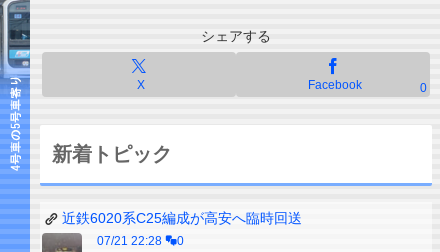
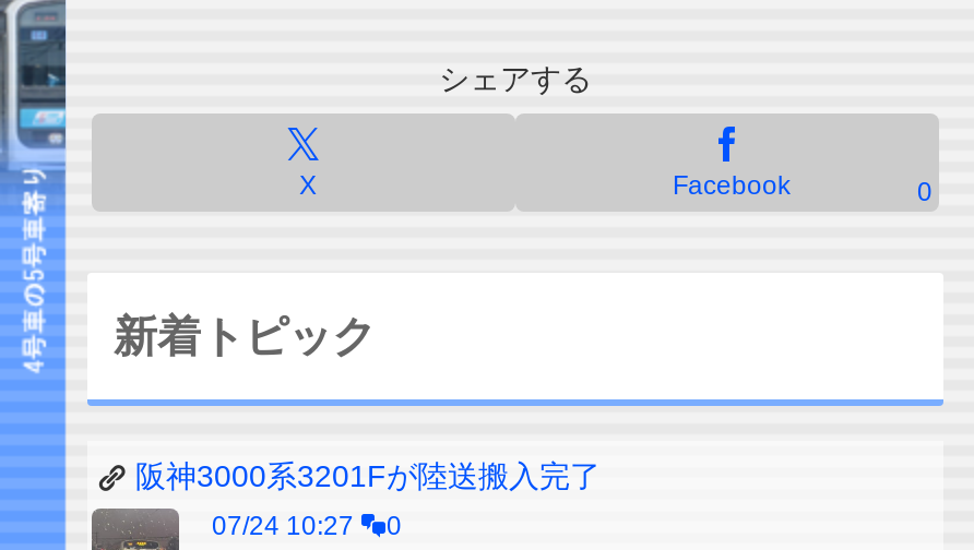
- 近鉄6020系C25編成が高安へ臨時回送
+ 阪神3000系3201Fが陸送搬入完了

- 07/21 22:28 0
+ 07/24 10:27 0
